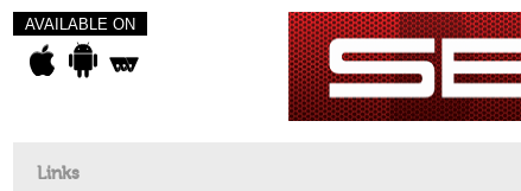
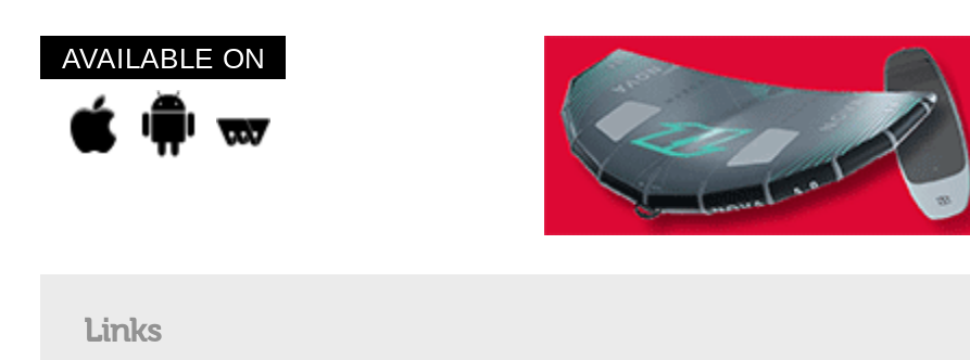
- [image]
+ [image]
